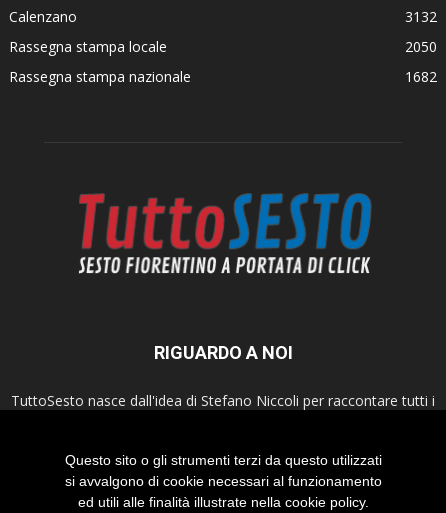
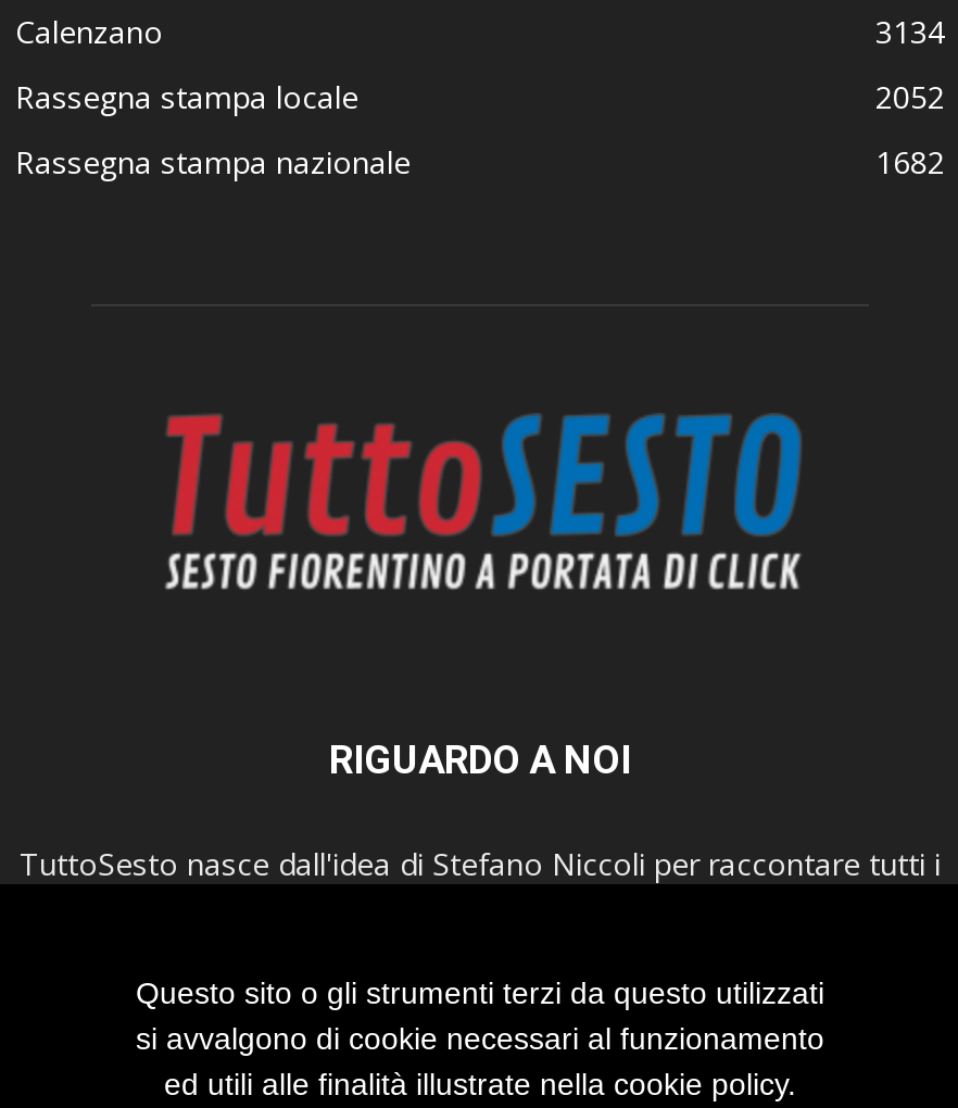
- 3132
+ 3134

- 2050
+ 2052
